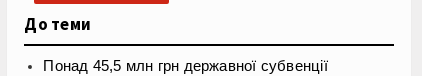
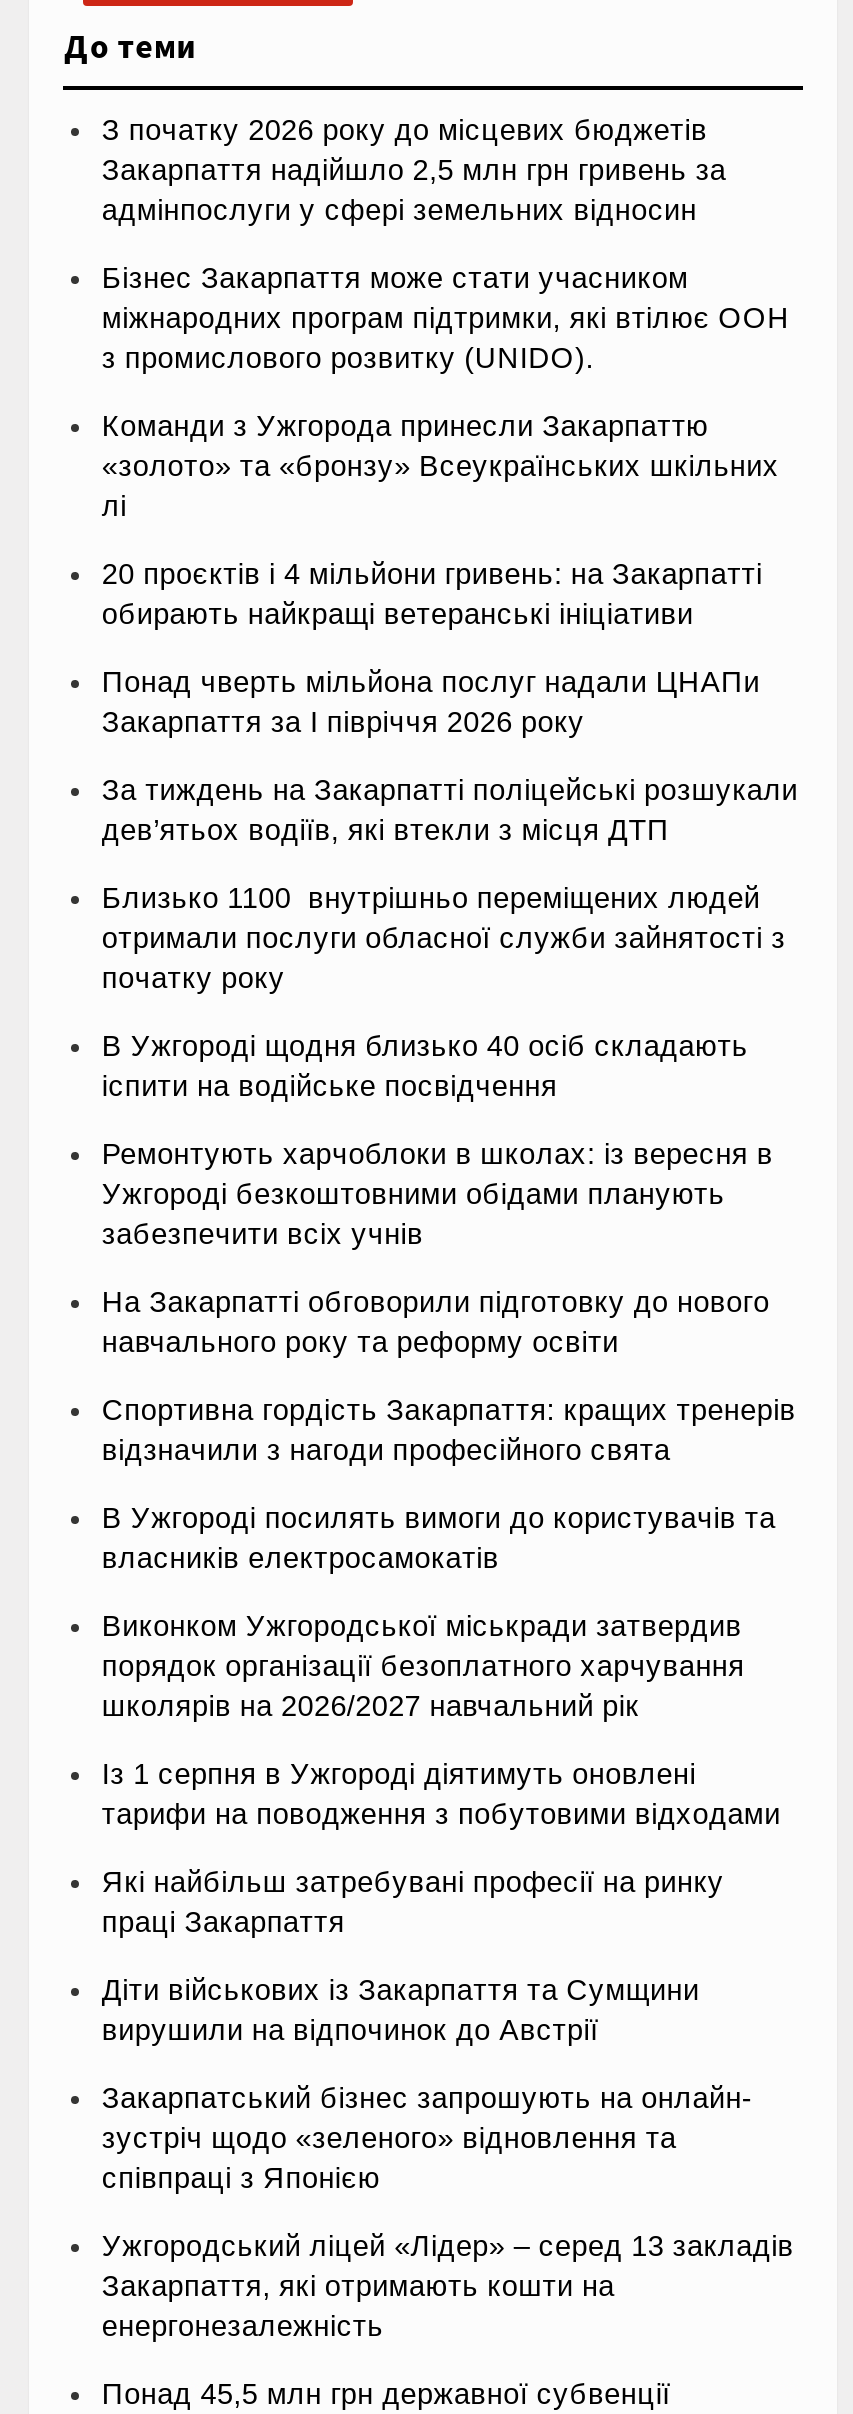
+ З початку 2026 року до місцевих бюджетів
+ Закарпаття надійшло 2,5 млн грн гривень за
+ адмінпослуги у сфері земельних відносин
+ Бізнес Закарпаття може стати учасником
+ міжнародних програм підтримки, які втілює ООН
+ з промислового розвитку (UNIDO).
+ Команди з Ужгорода принесли Закарпаттю
+ «золото» та «бронзу» Всеукраїнських шкільних
+ лі
+ 20 проєктів і 4 мільйони гривень: на Закарпатті
+ обирають найкращі ветеранські ініціативи
+ Понад чверть мільйона послуг надали ЦНАПи
+ Закарпаття за І півріччя 2026 року
+ За тиждень на Закарпатті поліцейські розшукали
+ дев’ятьох водіїв, які втекли з місця ДТП
+ Близько 1100 внутрішньо переміщених людей
+ отримали послуги обласної служби зайнятості з
+ початку року
+ В Ужгороді щодня близько 40 осіб складають
+ іспити на водійське посвідчення
+ Ремонтують харчоблоки в школах: із вересня в
+ Ужгороді безкоштовними обідами планують
+ забезпечити всіх учнів
+ На Закарпатті обговорили підготовку до нового
+ навчального року та реформу освіти
+ Спортивна гордість Закарпаття: кращих тренерів
+ відзначили з нагоди професійного свята
+ В Ужгороді посилять вимоги до користувачів та
+ власників електросамокатів
+ Виконком Ужгородської міськради затвердив
+ порядок організації безоплатного харчування
+ школярів на 2026/2027 навчальний рік
+ Із 1 серпня в Ужгороді діятимуть оновлені
+ тарифи на поводження з побутовими відходами
+ Які найбільш затребувані професії на ринку
+ праці Закарпаття
+ Діти військових із Закарпаття та Сумщини
+ вирушили на відпочинок до Австрії
+ Закарпатський бізнес запрошують на онлайн-
+ зустріч щодо «зеленого» відновлення та
+ співпраці з Японією
+ Ужгородський ліцей «Лідер» – серед 13 закладів
+ Закарпаття, які отримають кошти на
+ енергонезалежність
